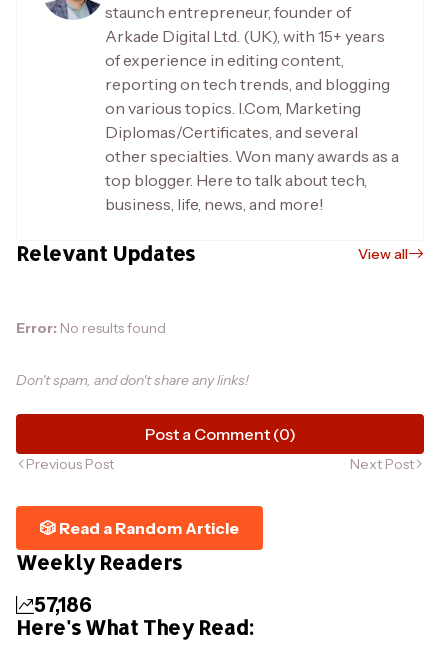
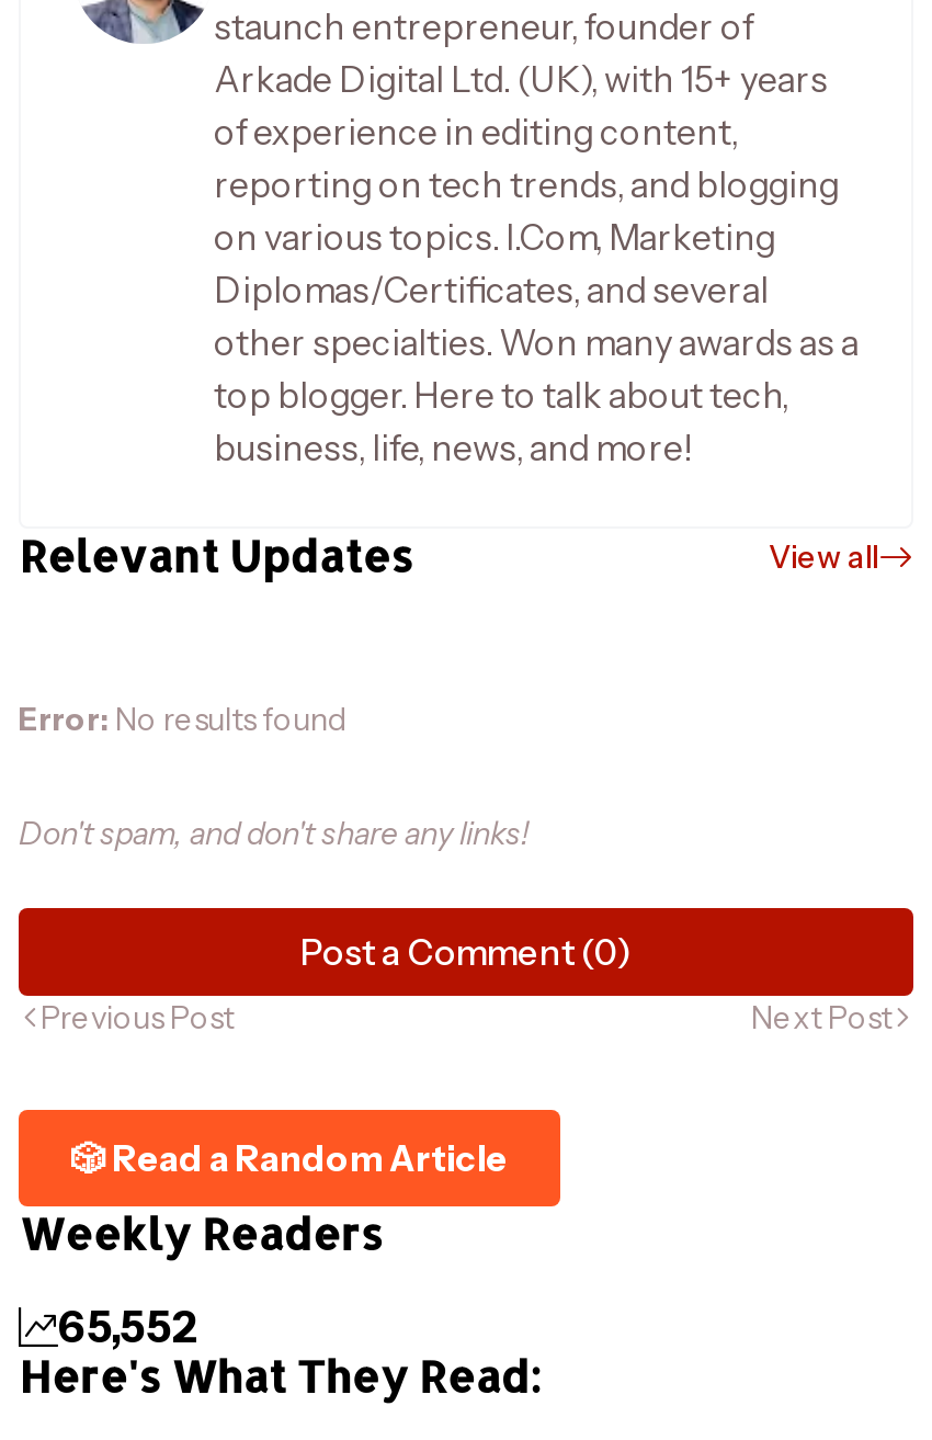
- 57,186
+ 65,552
